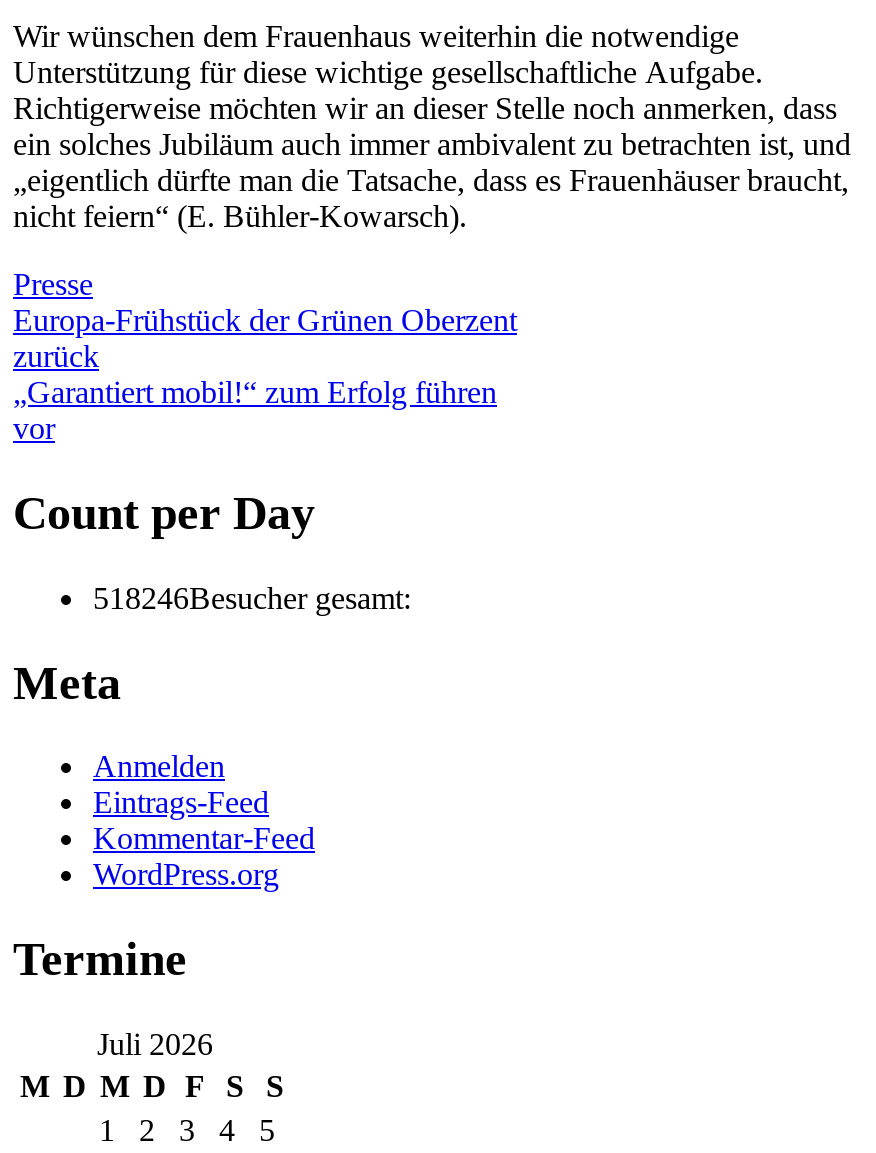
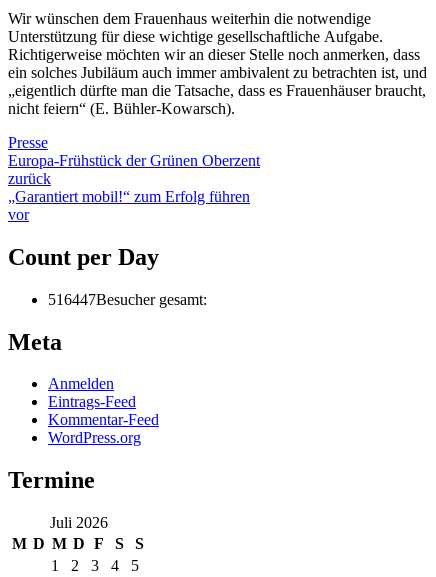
- 518246Besucher gesamt:
+ 516447Besucher gesamt:
